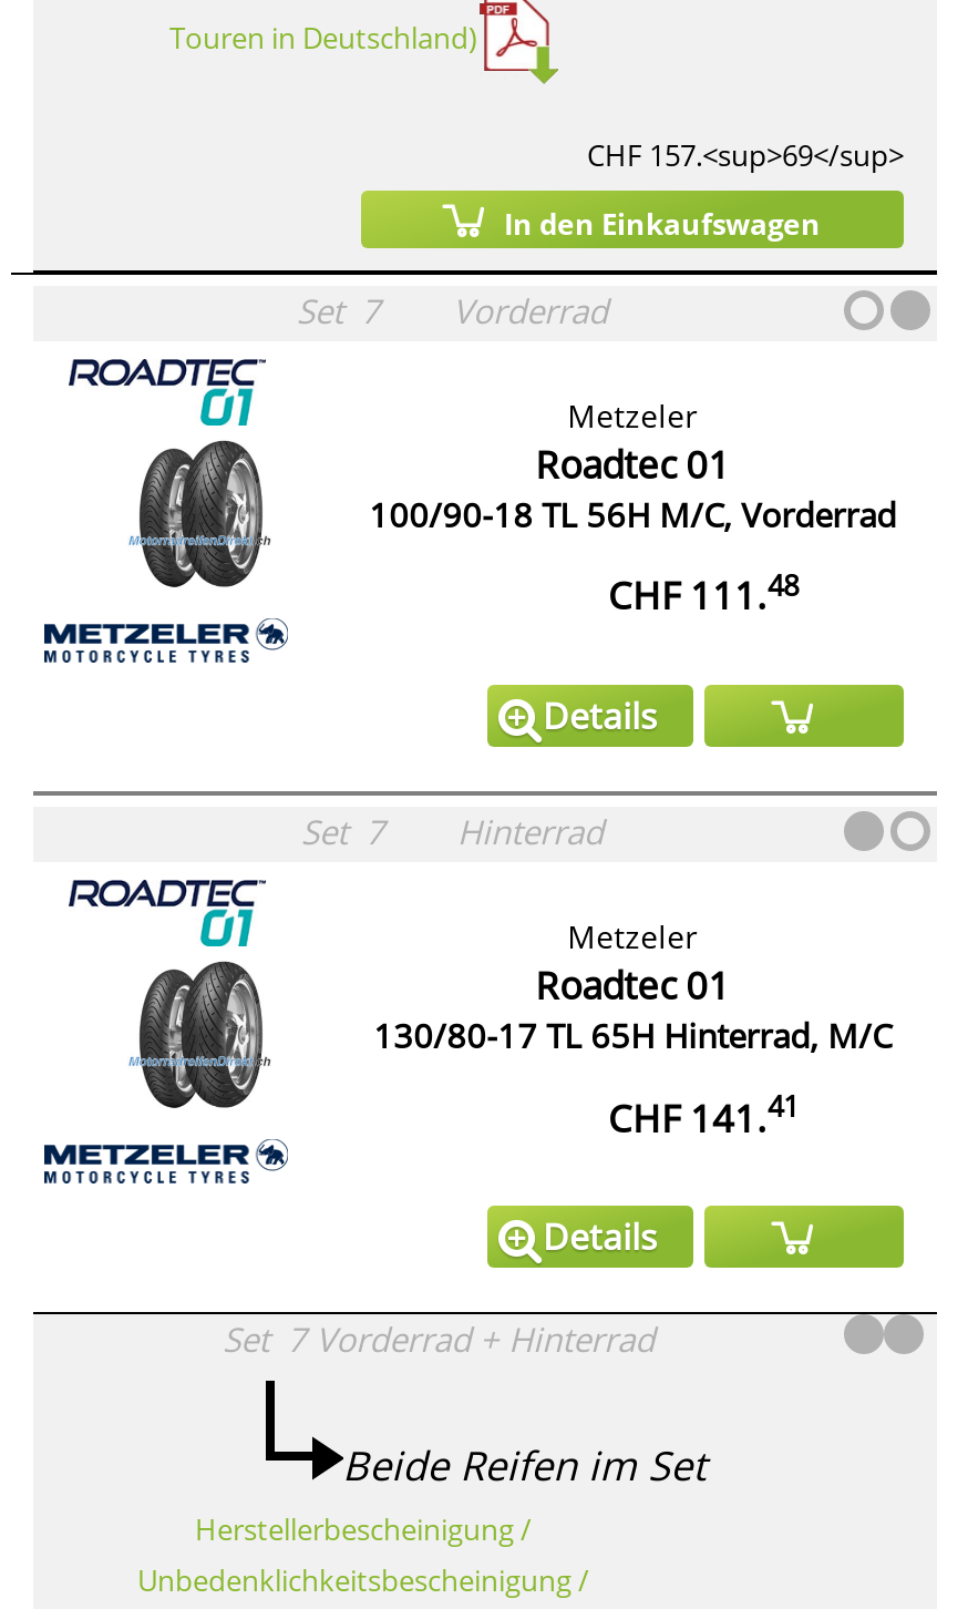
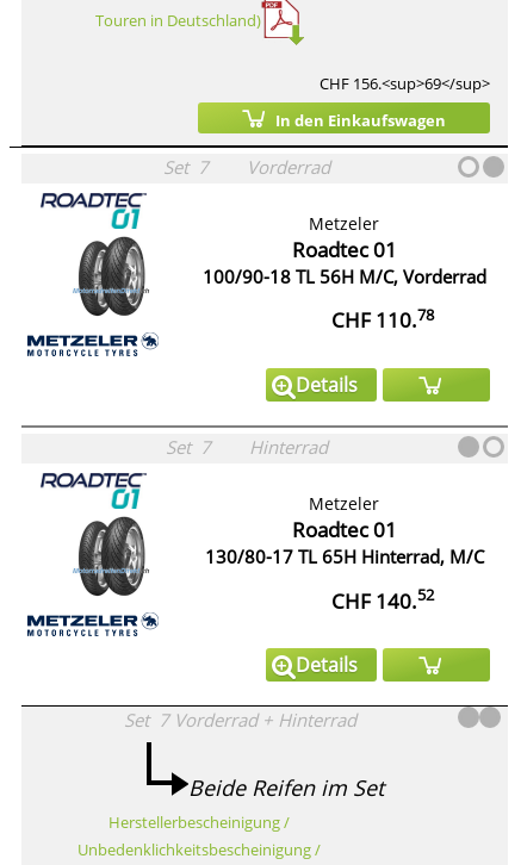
- CHF 157.<sup>69</sup>
+ CHF 156.<sup>69</sup>

- CHF 111. 48
+ CHF 110. 78

- CHF 141. 41
+ CHF 140. 52
